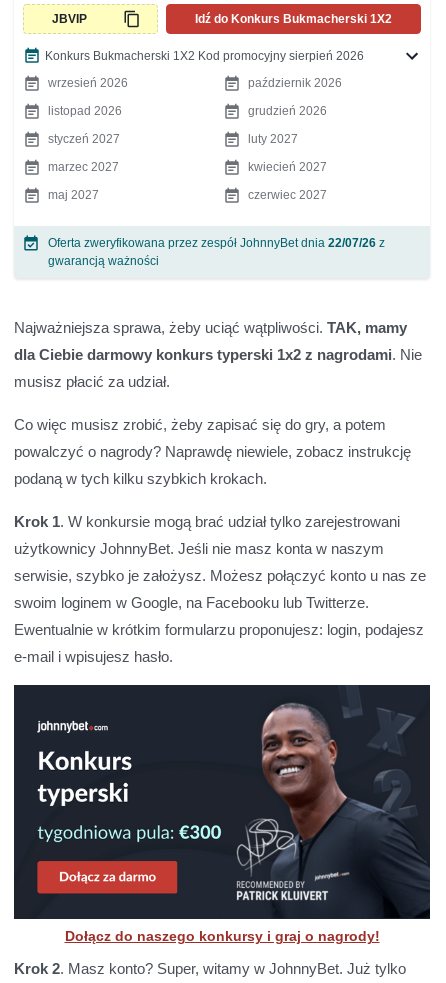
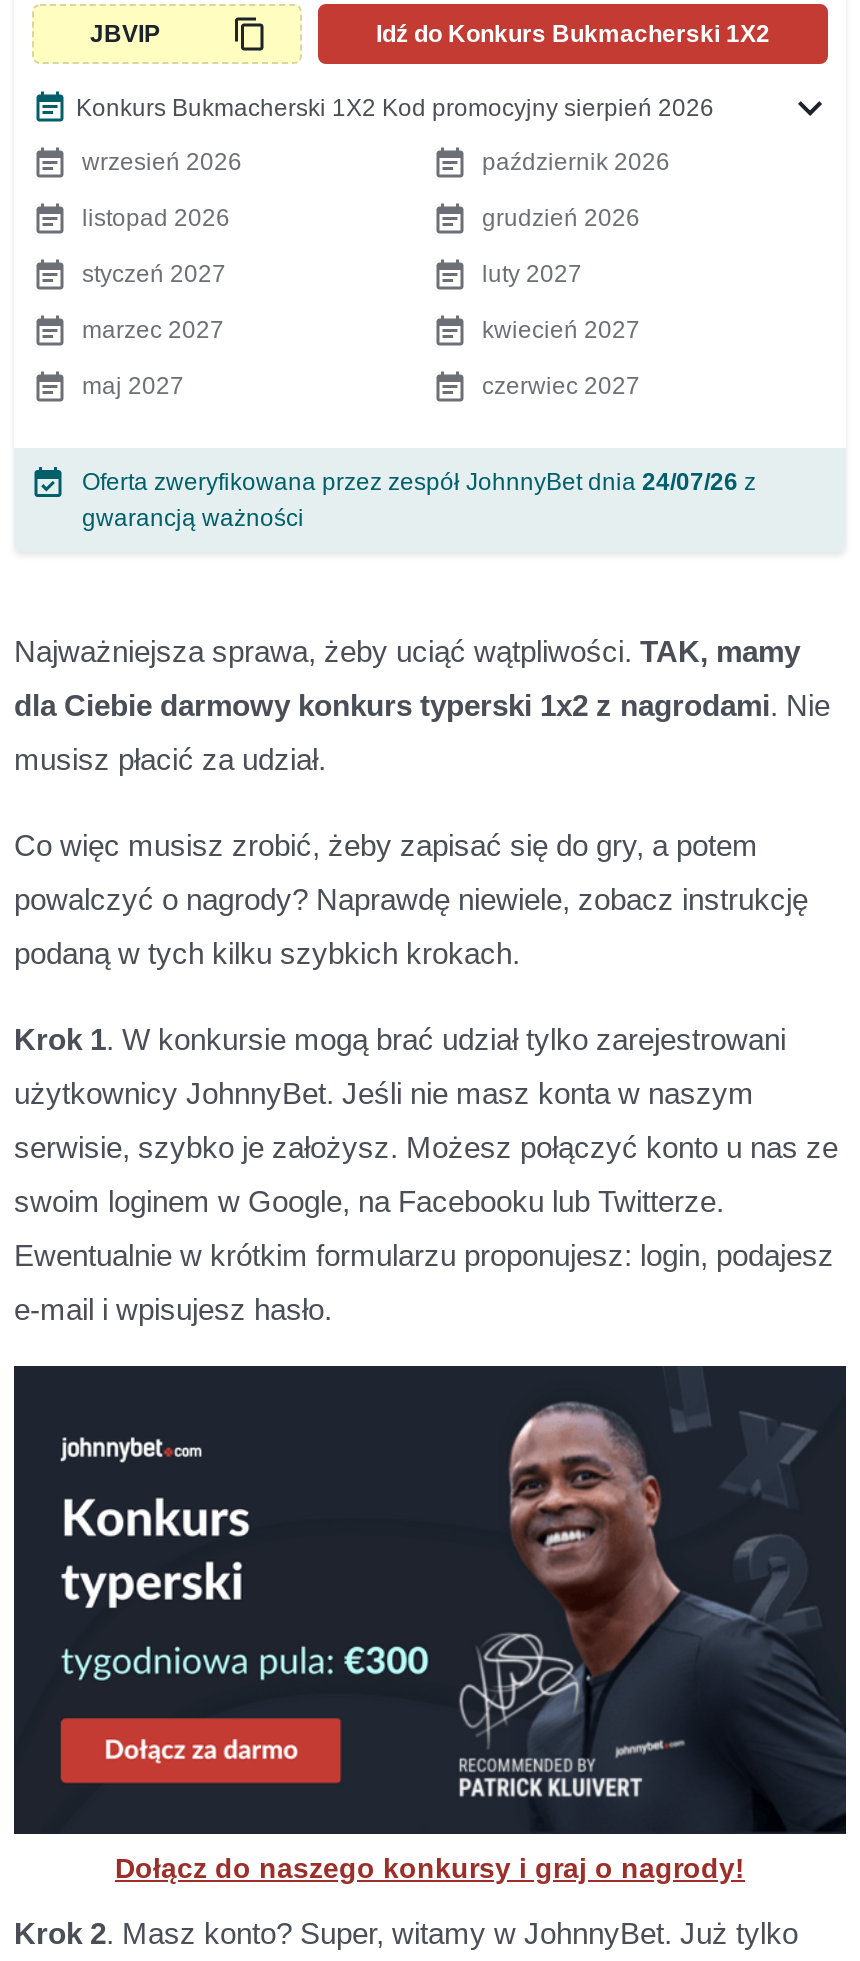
- Oferta zweryfikowana przez zespół JohnnyBet dnia 22/07/26 z
+ Oferta zweryfikowana przez zespół JohnnyBet dnia 24/07/26 z
